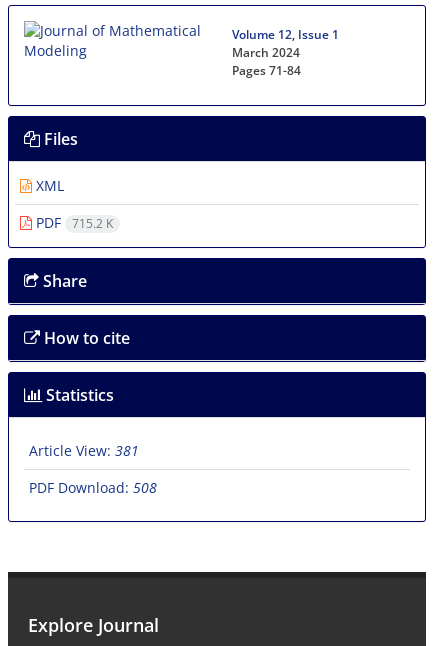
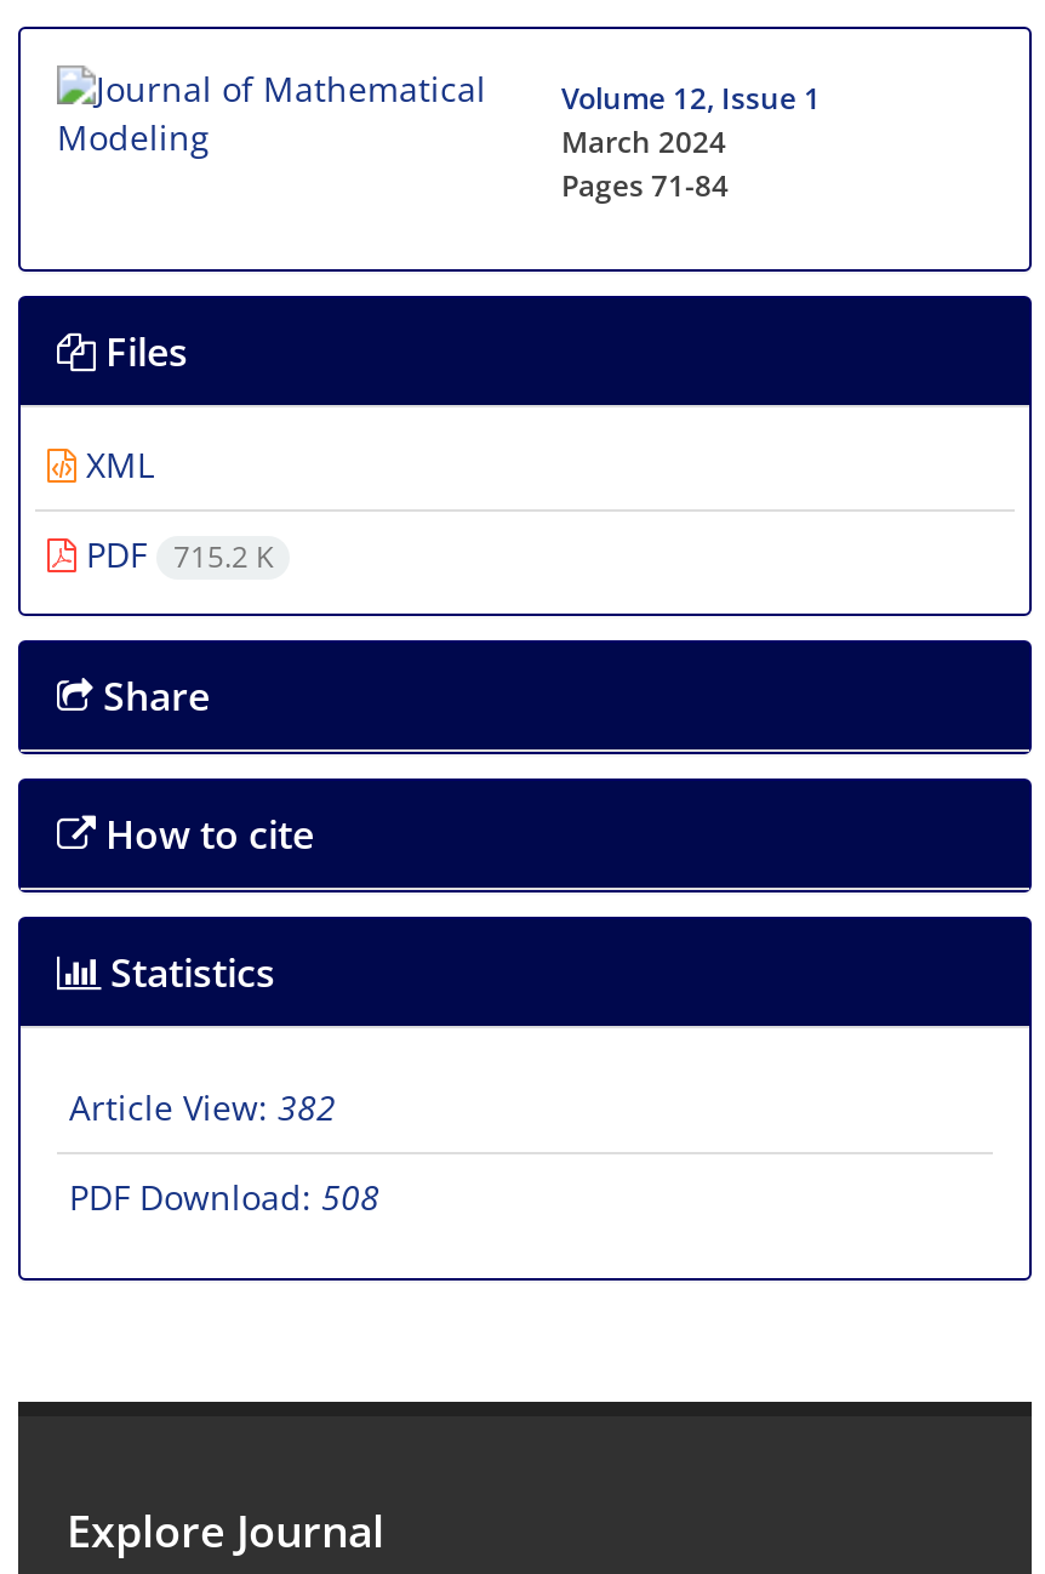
- Article View: 381
+ Article View: 382
